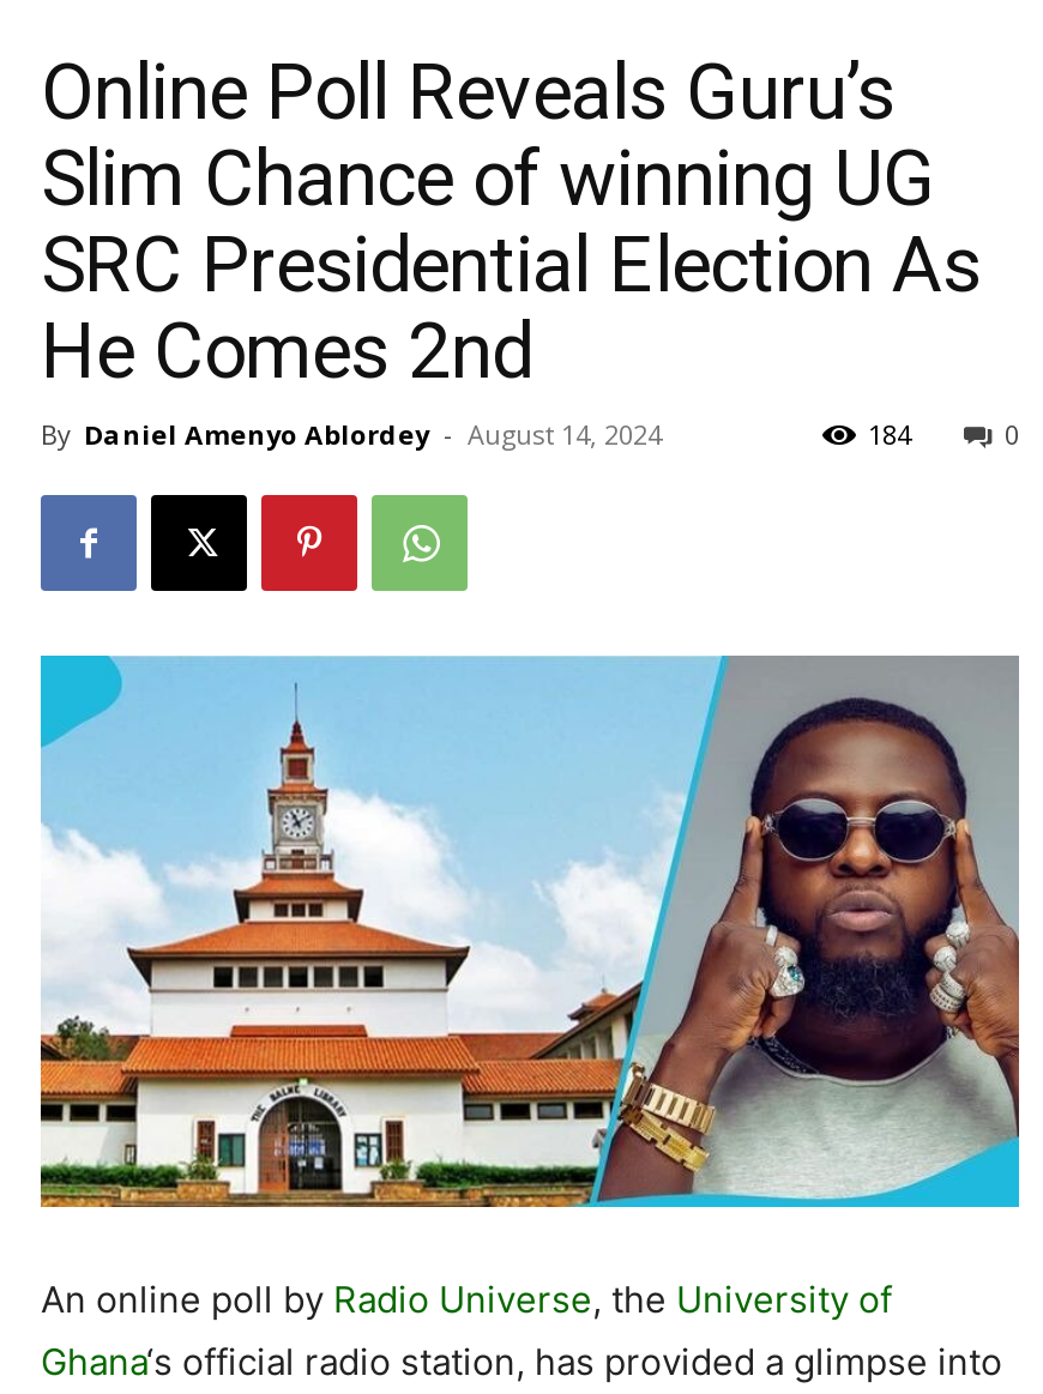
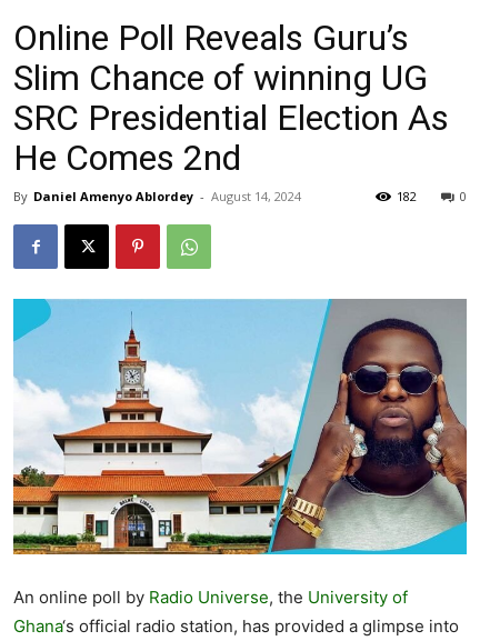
- 184
+ 182
